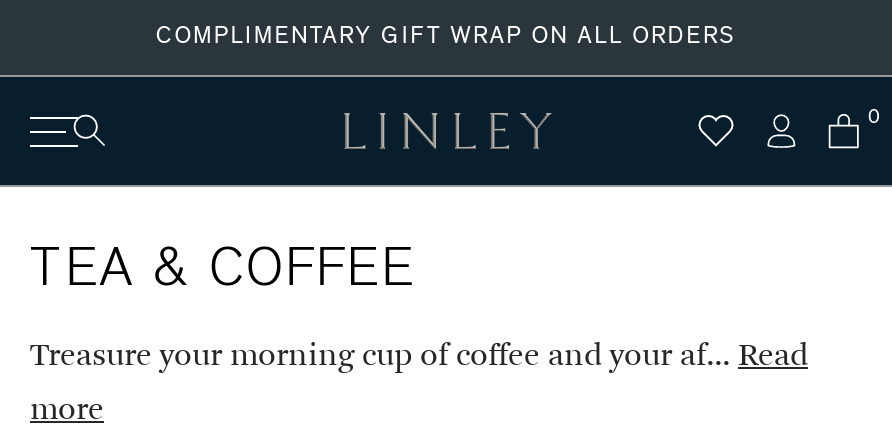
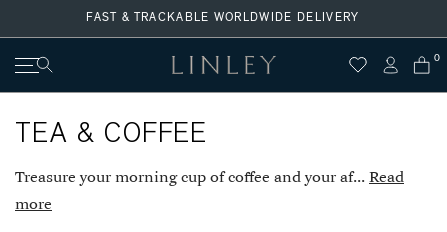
- COMPLIMENTARY GIFT WRAP ON ALL ORDERS
+ FAST & TRACKABLE WORLDWIDE DELIVERY
